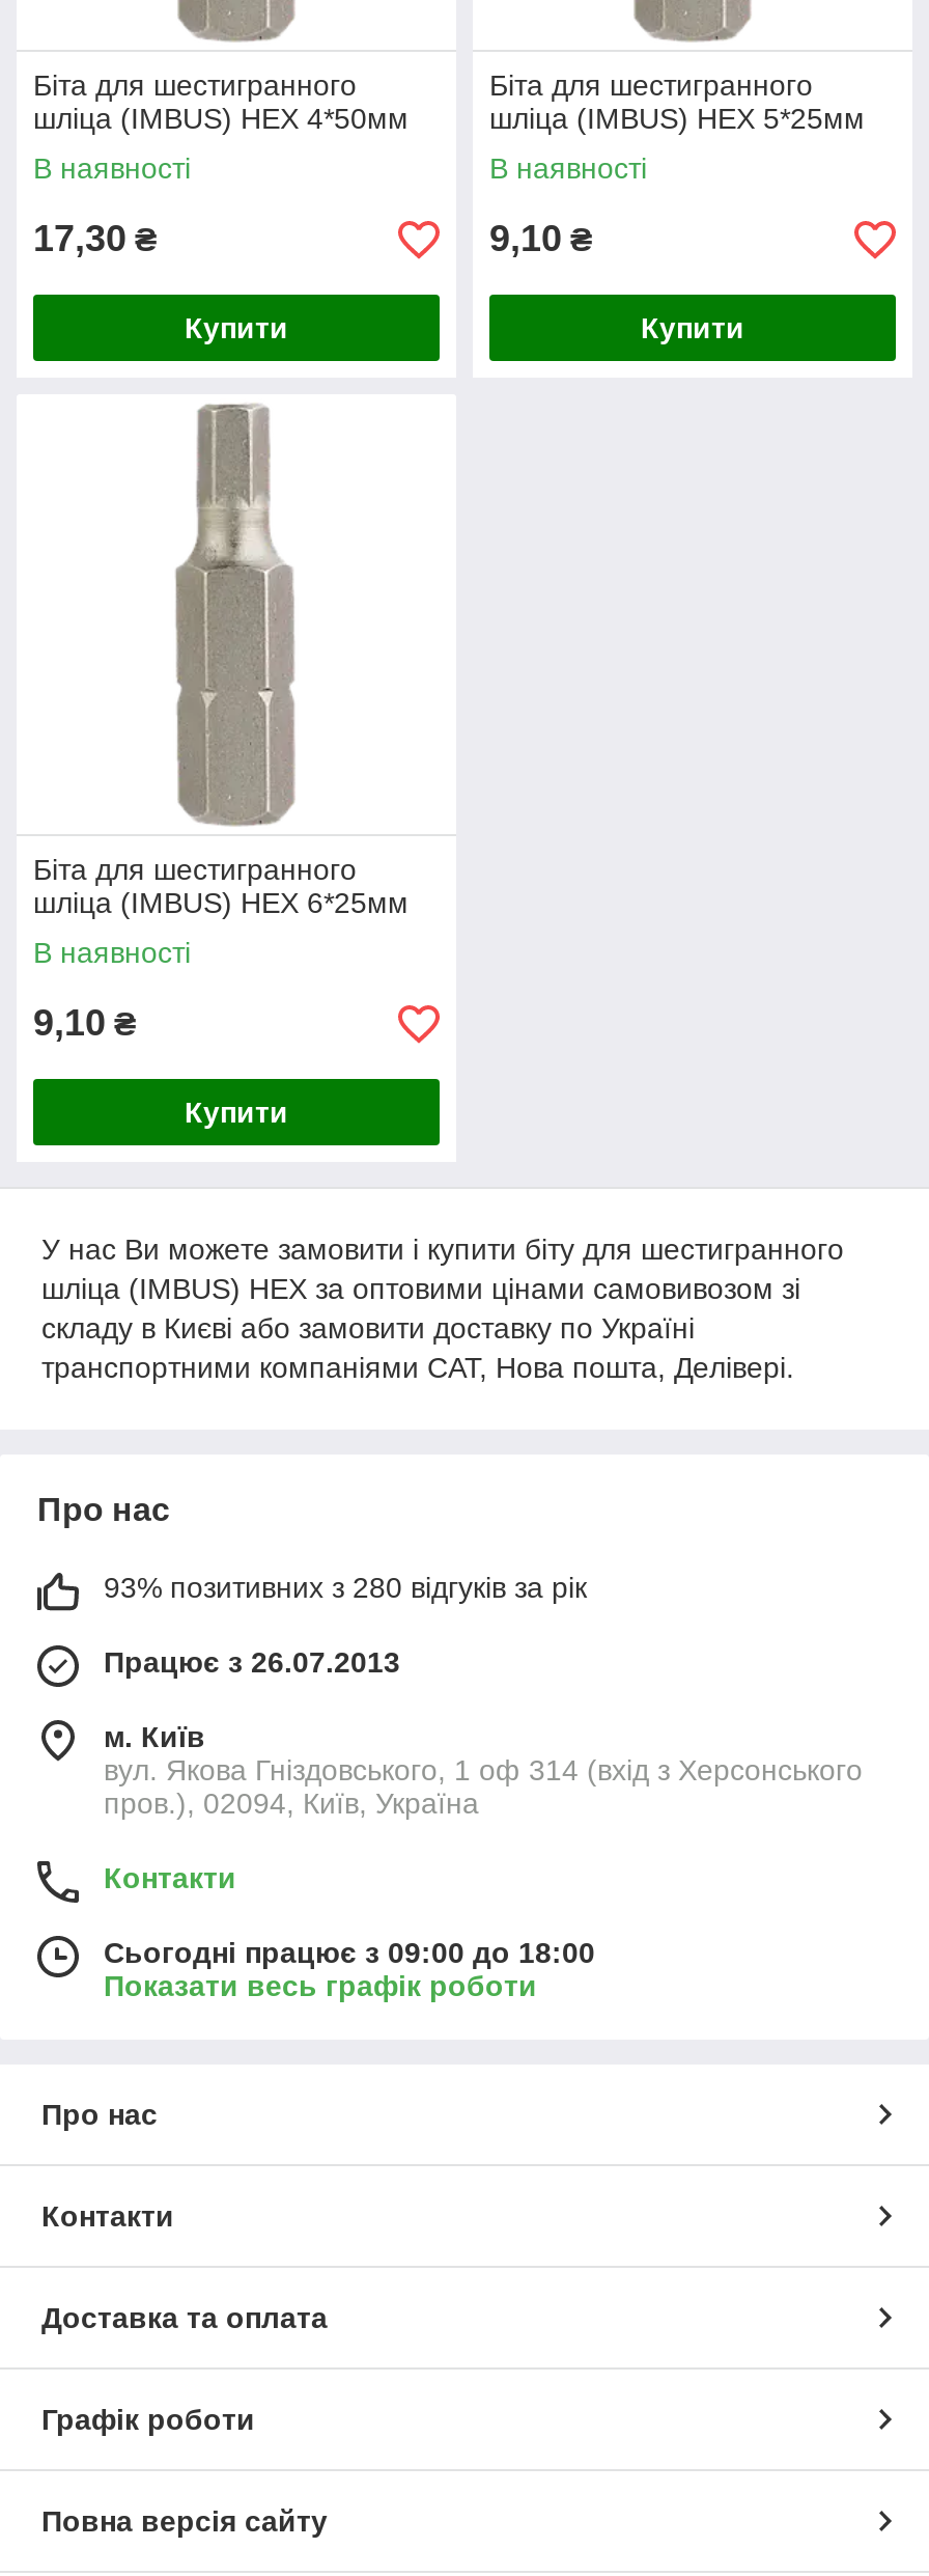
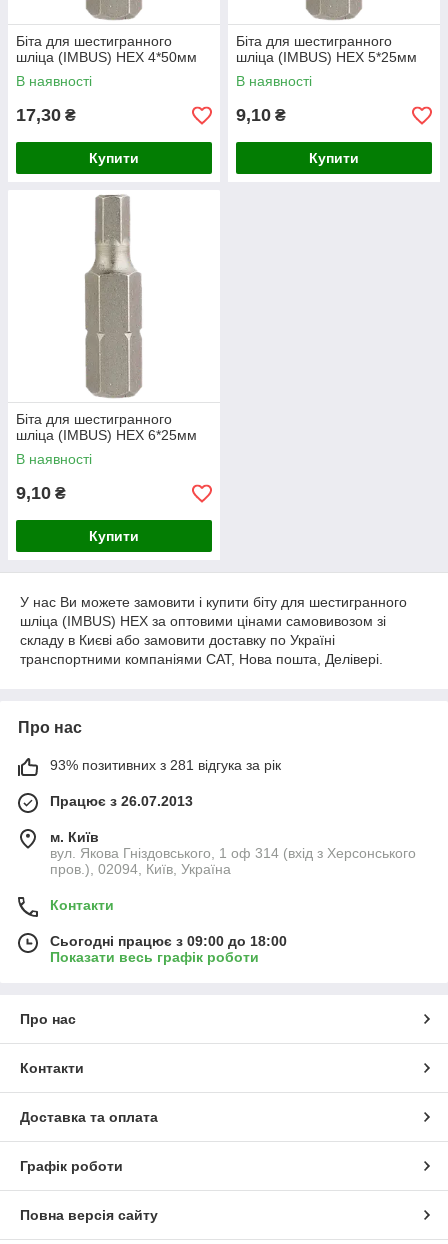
- 93% позитивних з 280 відгуків за рік
+ 93% позитивних з 281 відгука за рік
